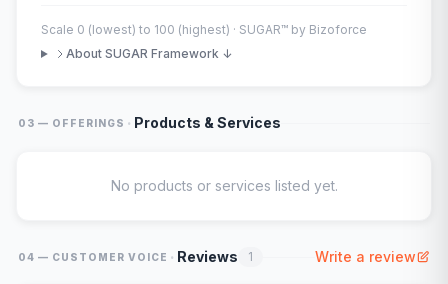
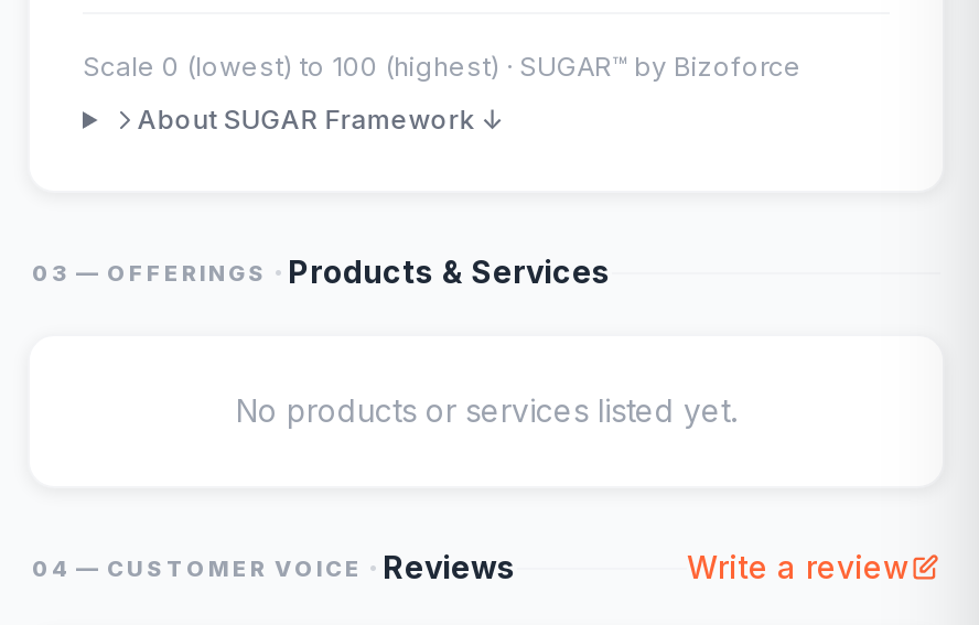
- 1
